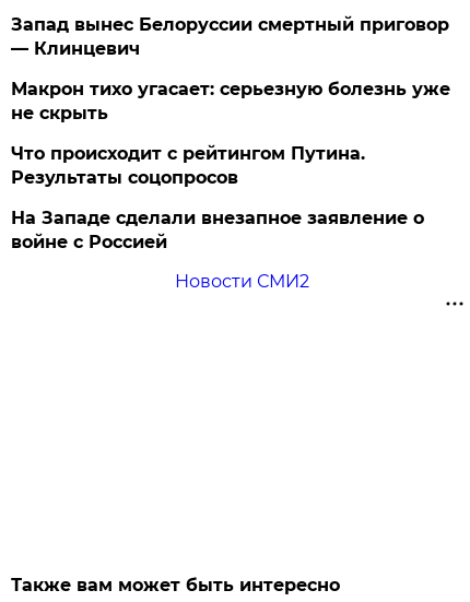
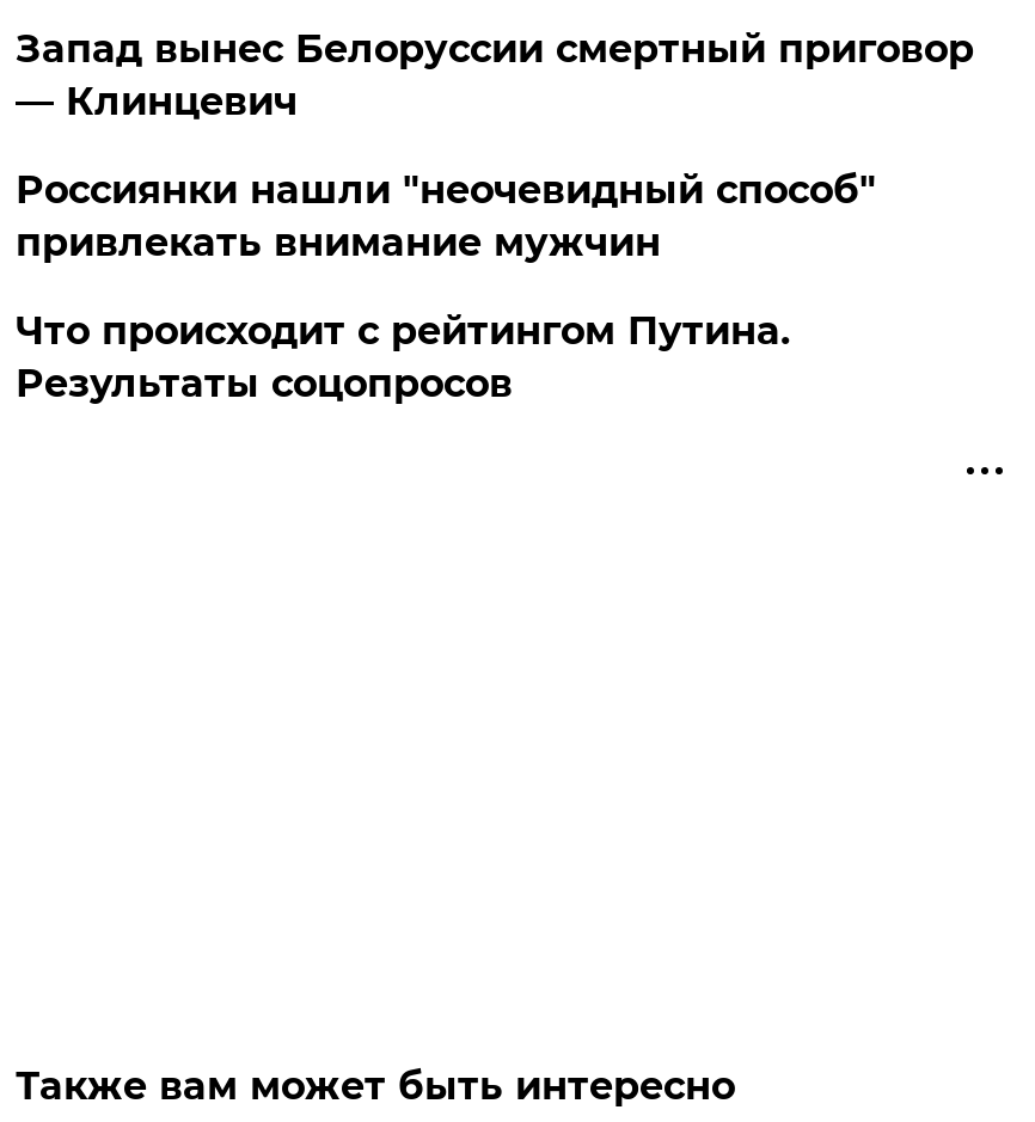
- Макрон тихо угасает: серьезную болезнь уже
- не скрыть
+ Россиянки нашли "неочевидный способ"
+ привлекать внимание мужчин

- На Западе сделали внезапное заявление о
- войне с Россией
- Новости СМИ2
